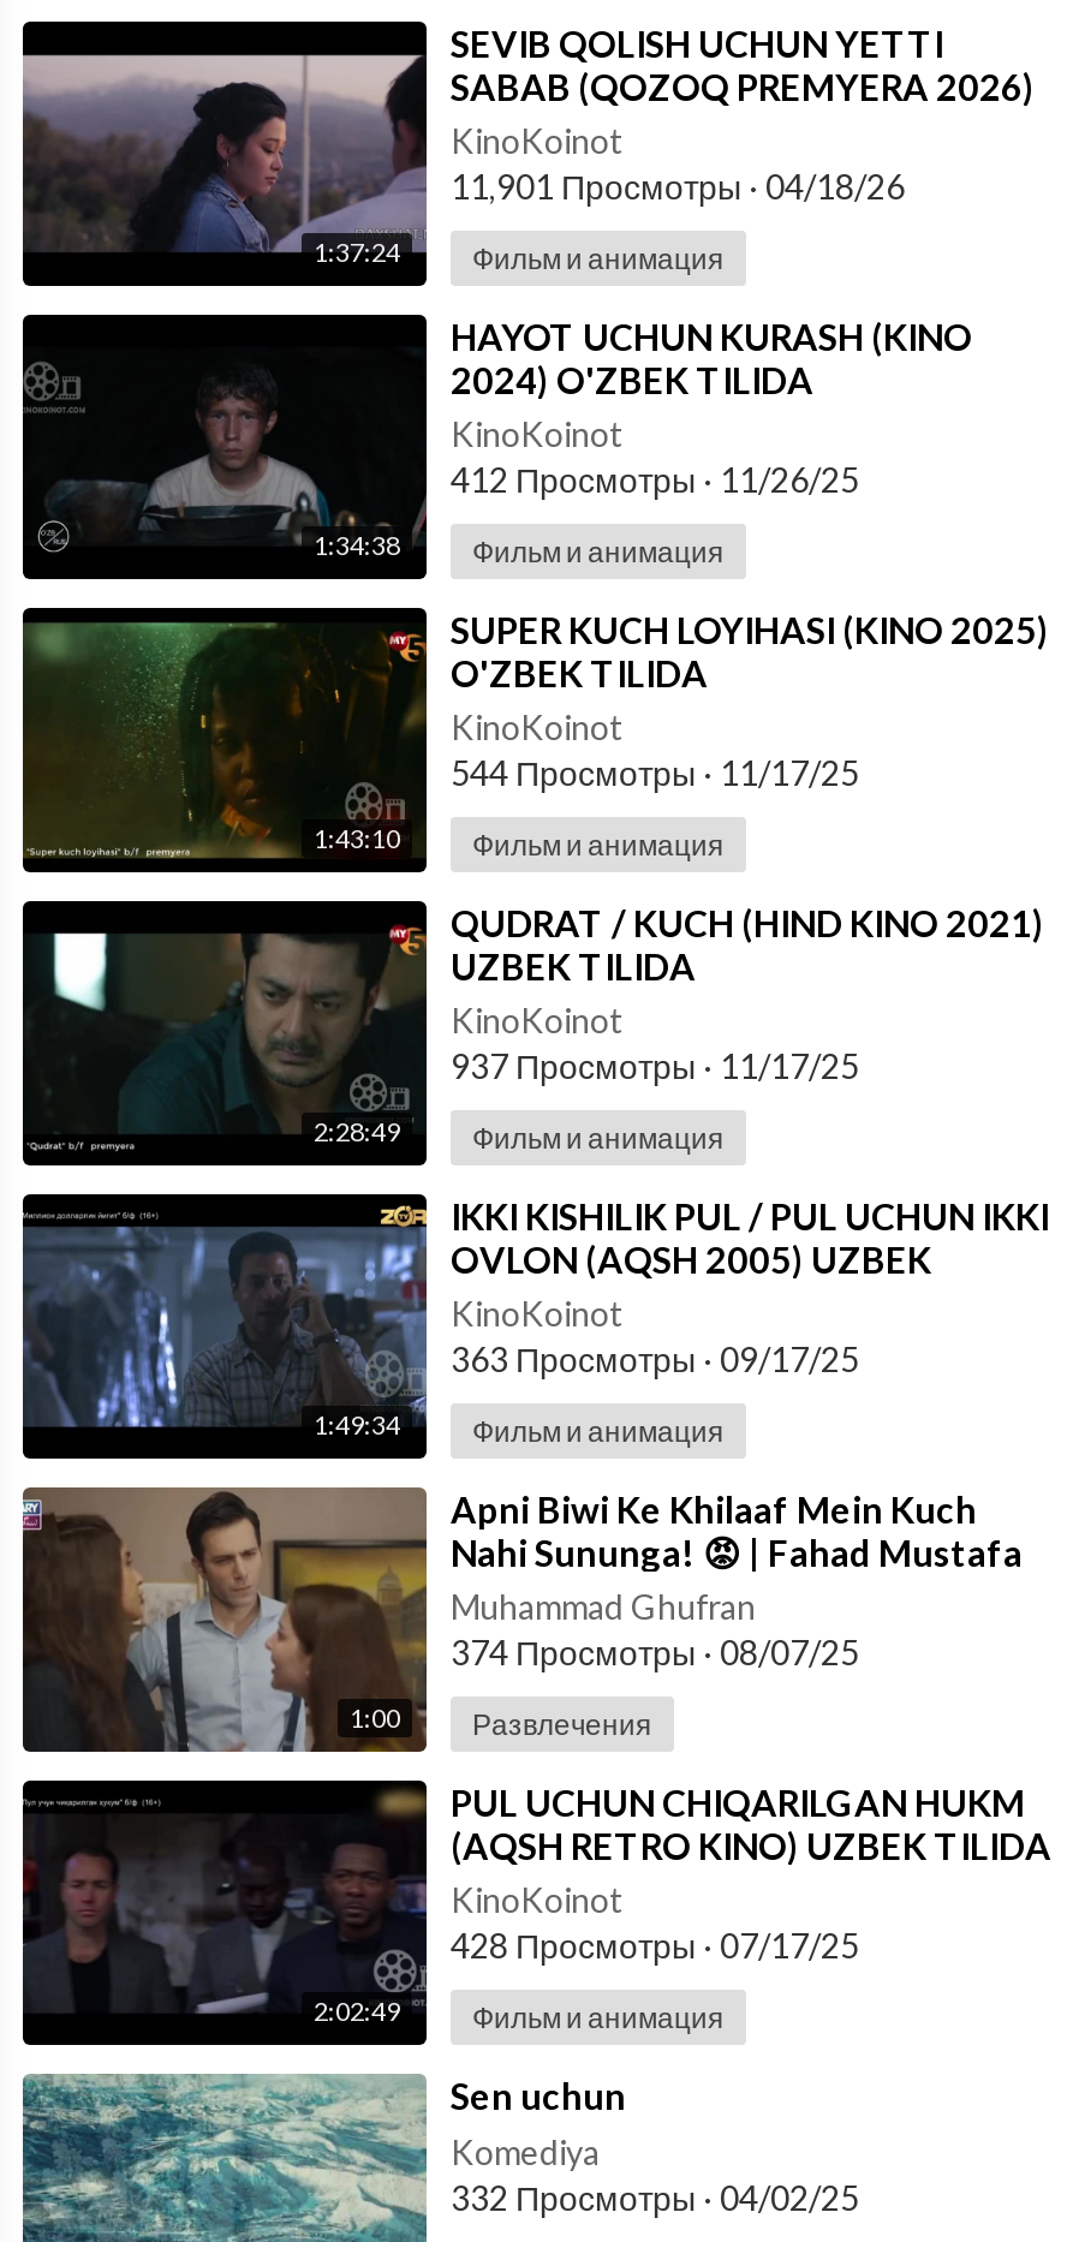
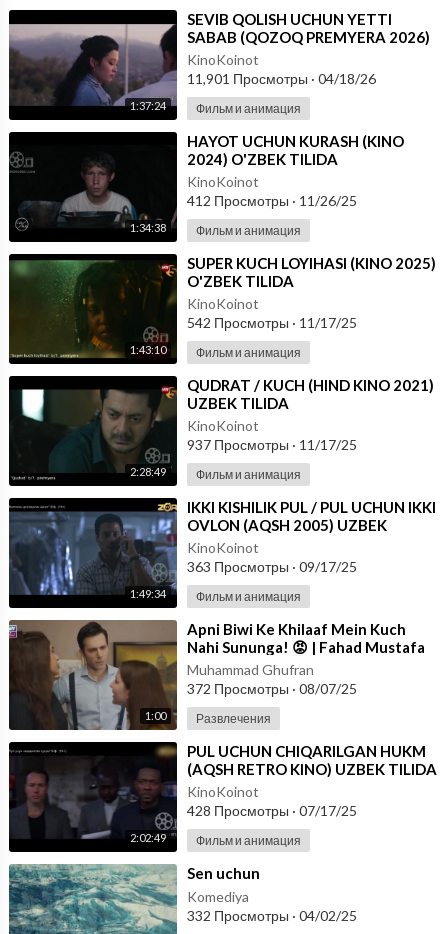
- 544 Просмотры · 11/17/25
+ 542 Просмотры · 11/17/25

- 374 Просмотры · 08/07/25
+ 372 Просмотры · 08/07/25
